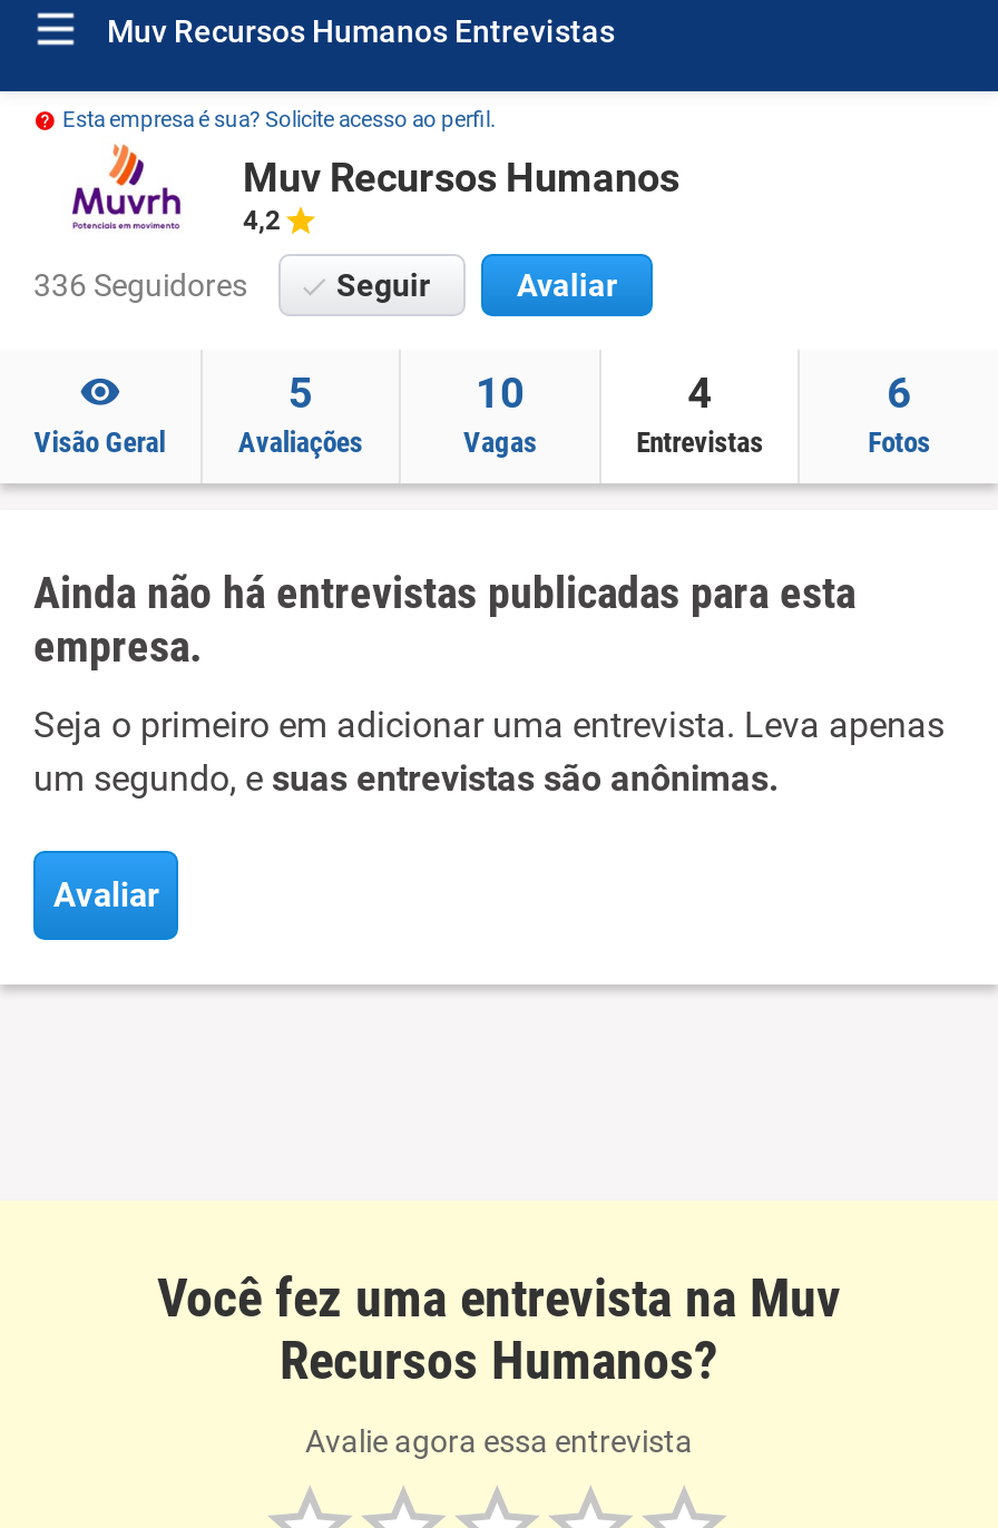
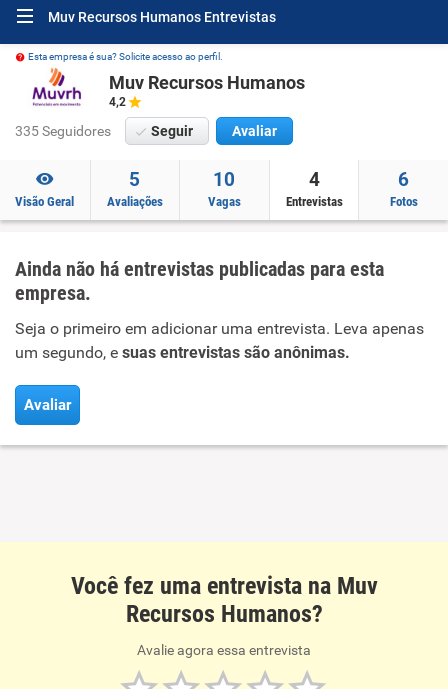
- 336 Seguidores
+ 335 Seguidores
